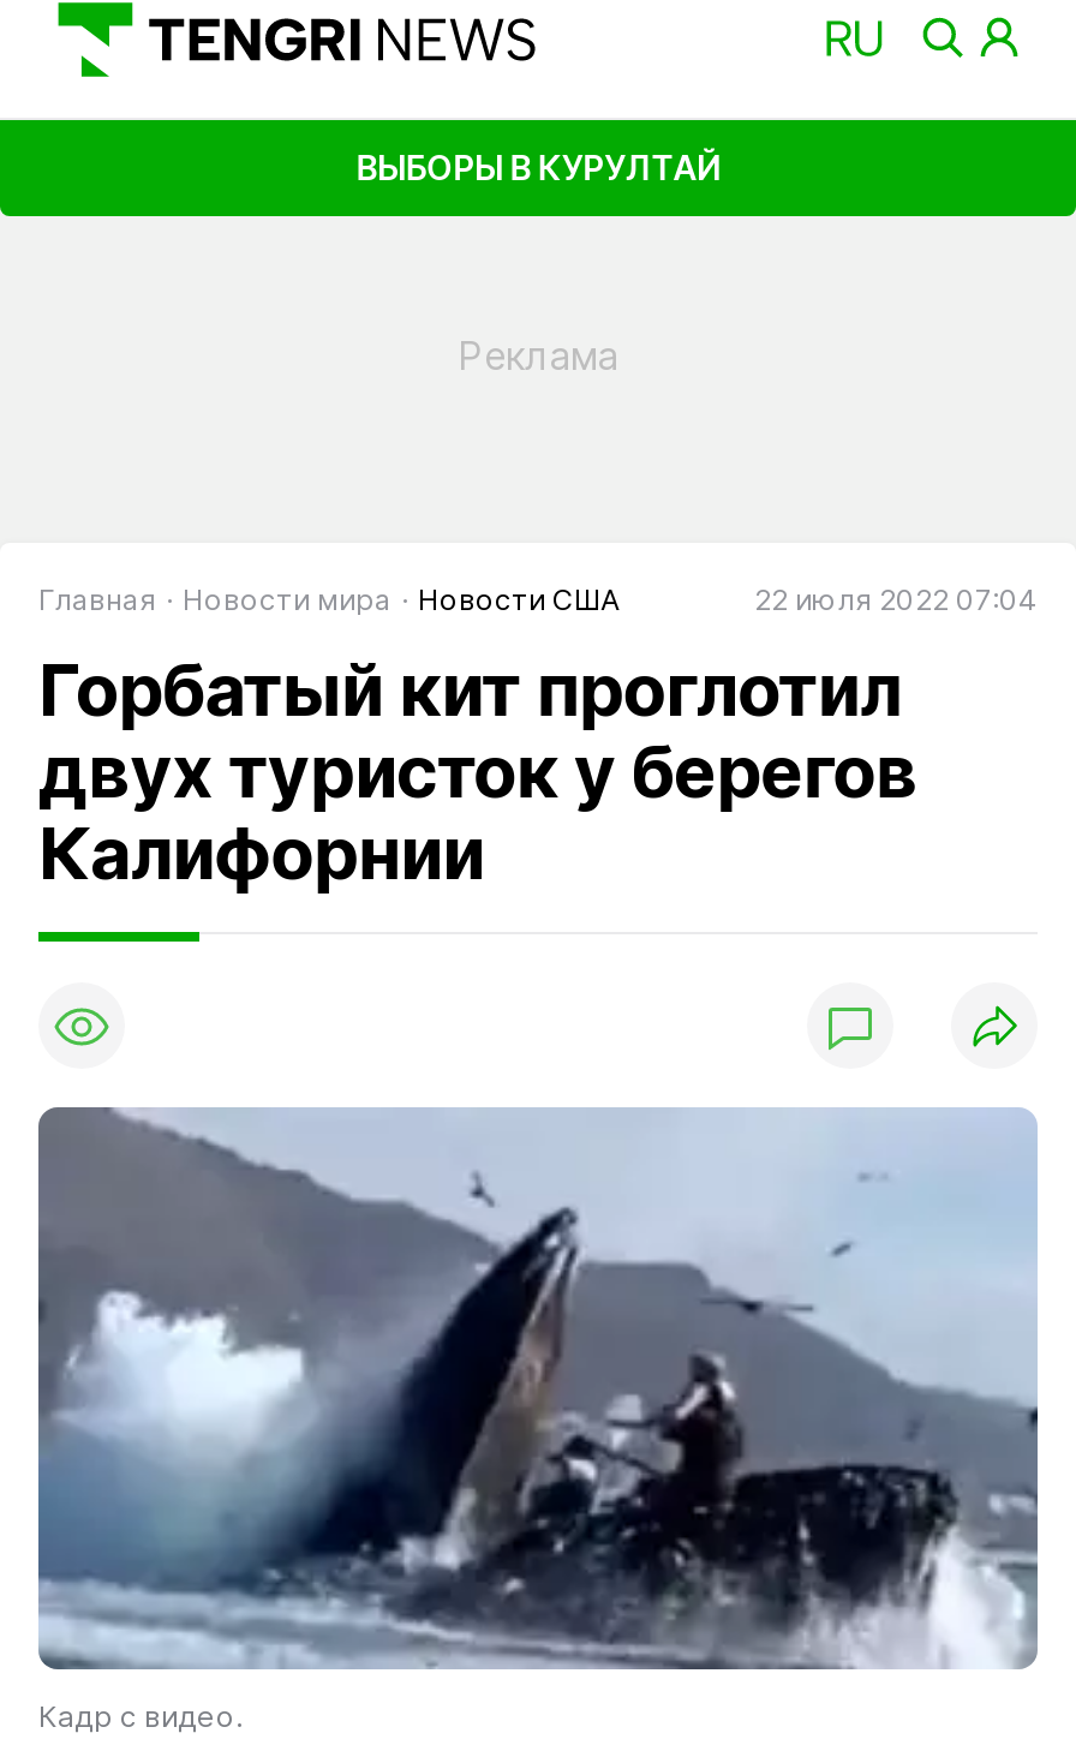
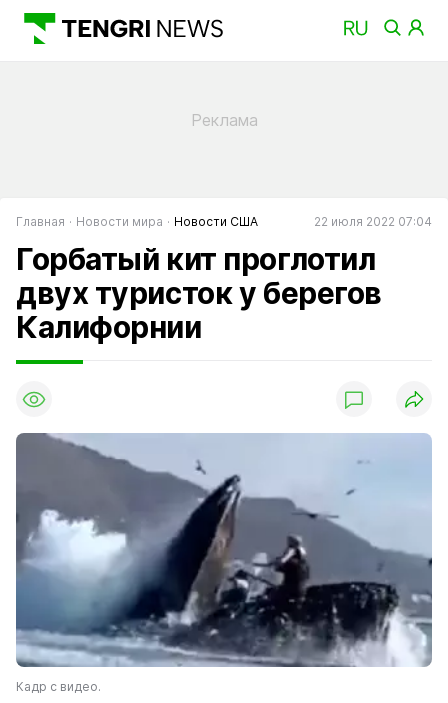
- ВЫБОРЫ В КУРУЛТАЙ
